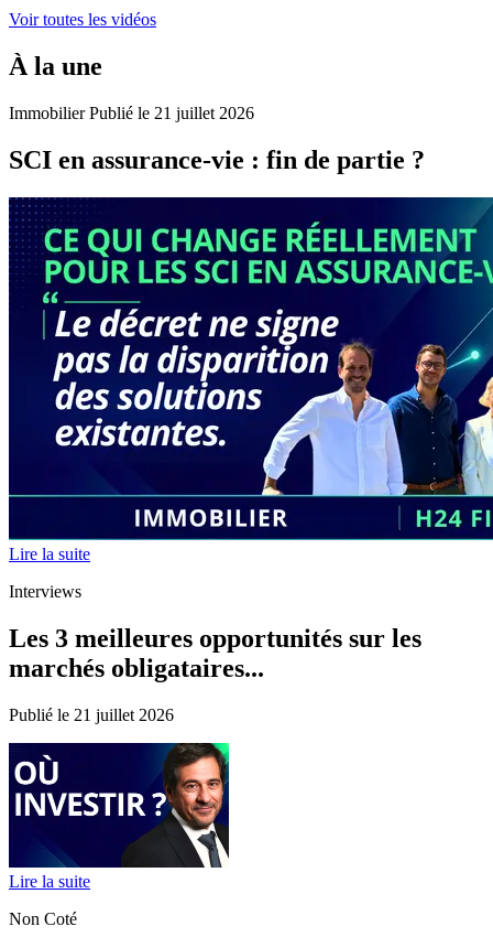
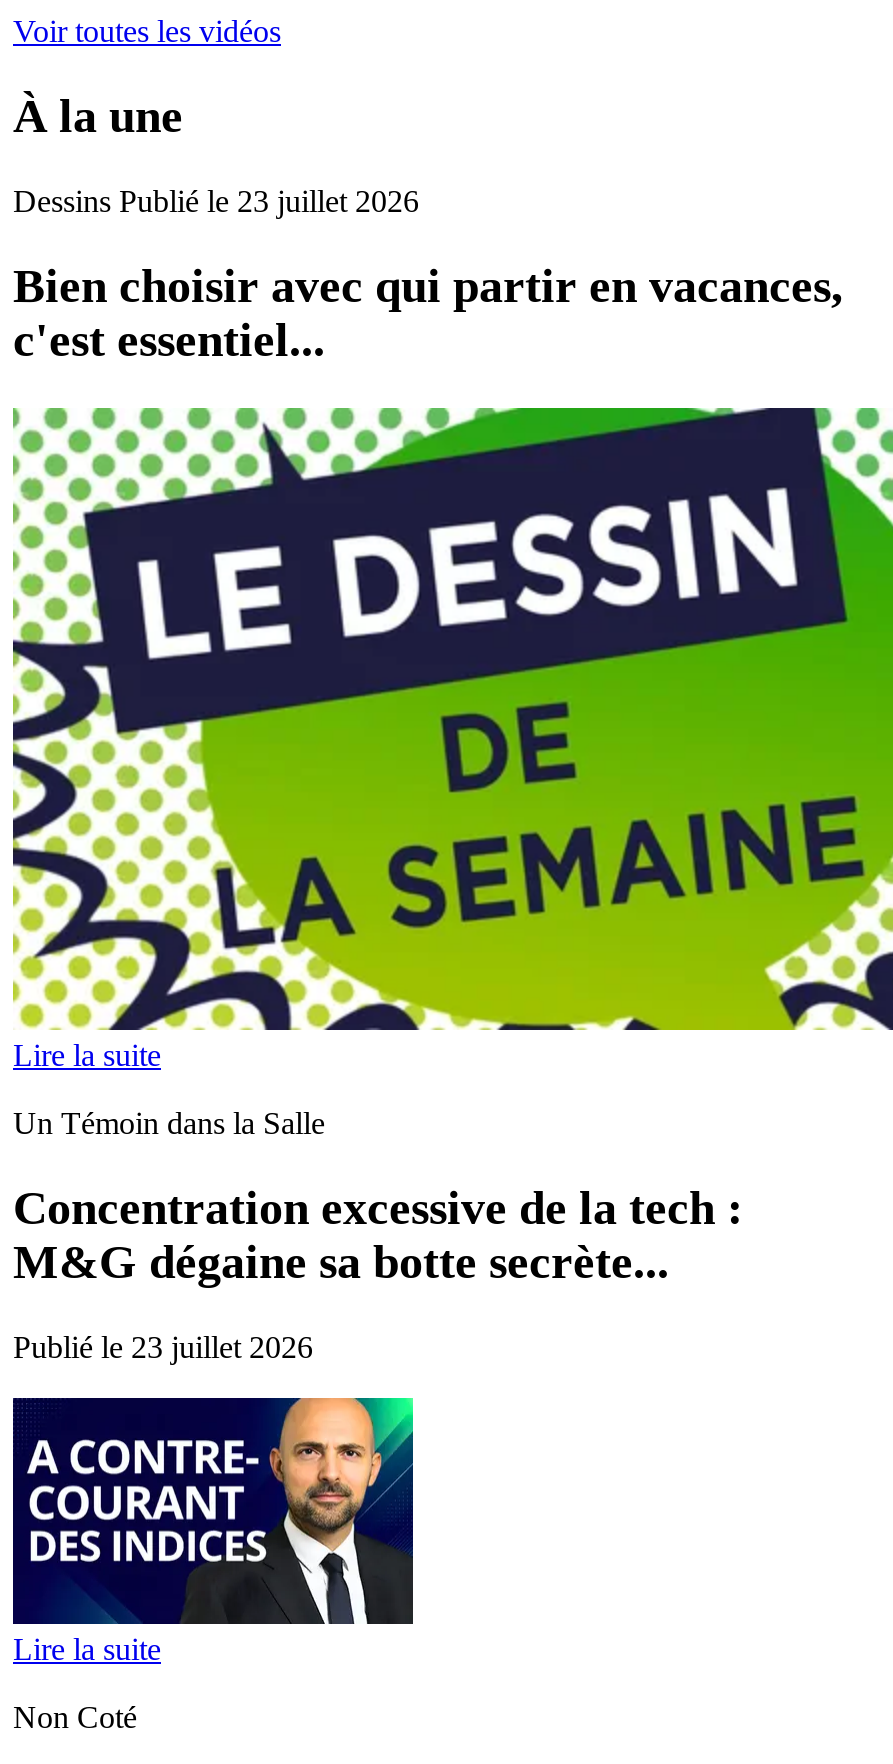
- Immobilier Publié le 21 juillet 2026
+ Dessins Publié le 23 juillet 2026

- SCI en assurance-vie : fin de partie ?
+ Bien choisir avec qui partir en vacances,
+ c'est essentiel...

- [image]
- Interviews
+ [image]
+ Un Témoin dans la Salle

- Les 3 meilleures opportunités sur les
- marchés obligataires...
+ Concentration excessive de la tech :
+ M&G dégaine sa botte secrète...

- Publié le 21 juillet 2026
+ Publié le 23 juillet 2026

- [image]
+ [image]
